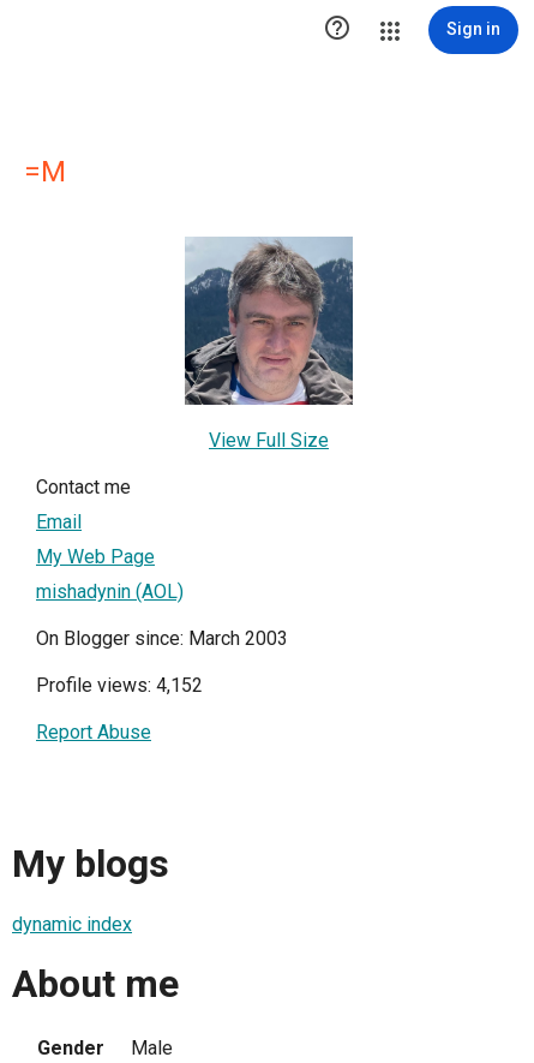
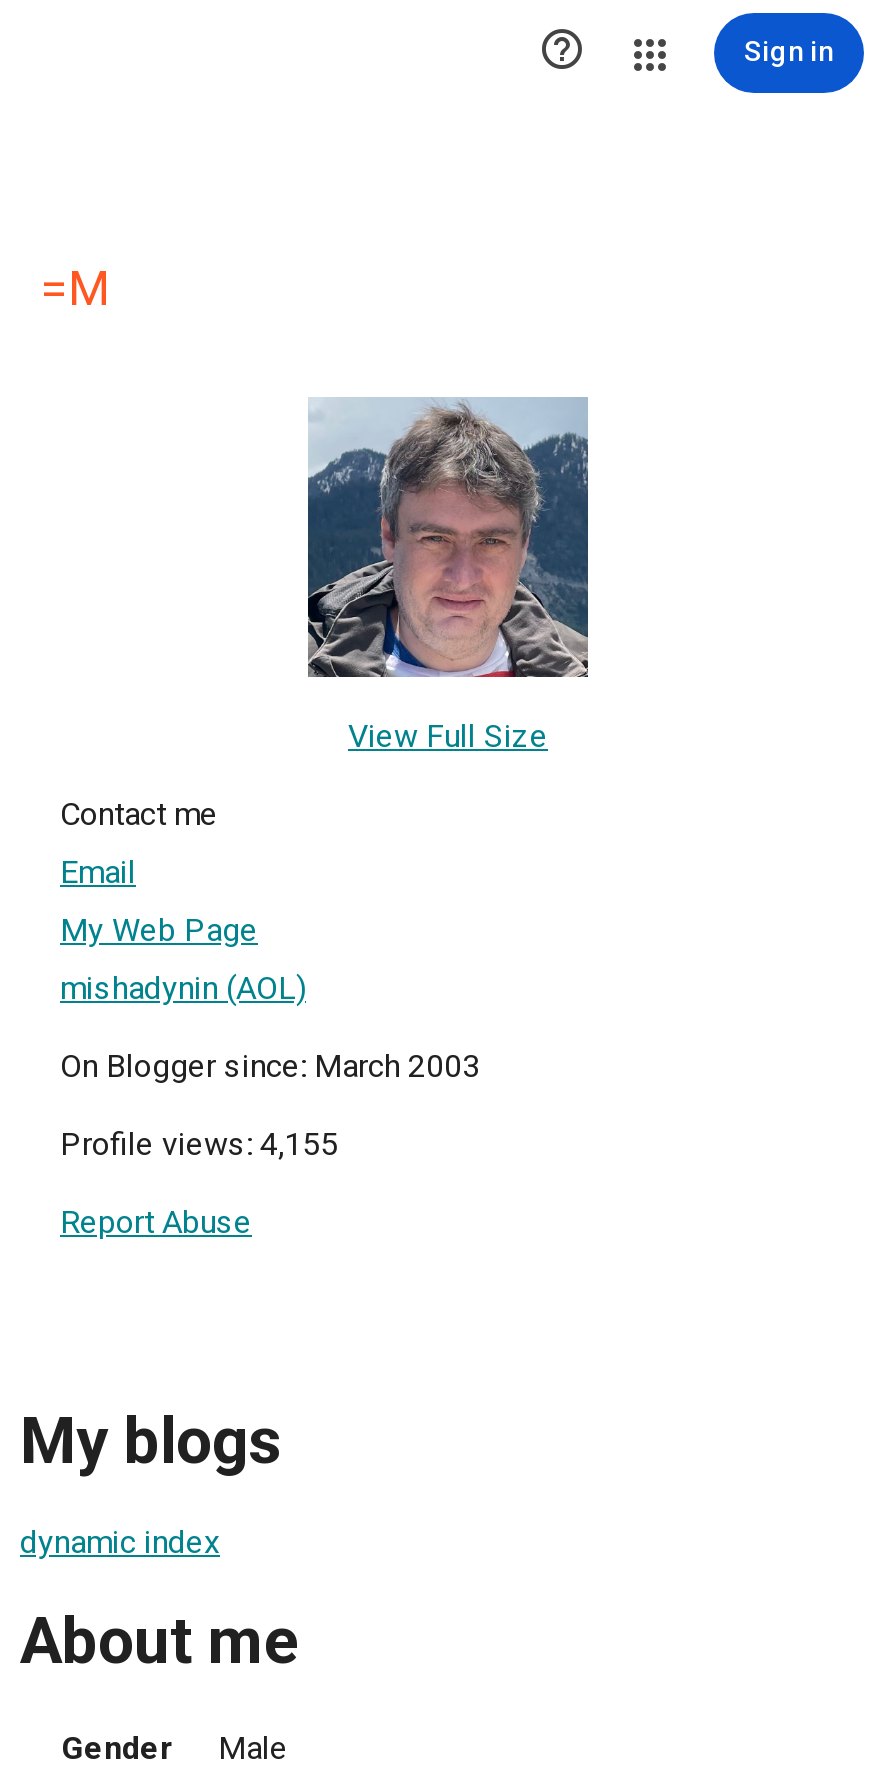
- Profile views: 4,152
+ Profile views: 4,155
